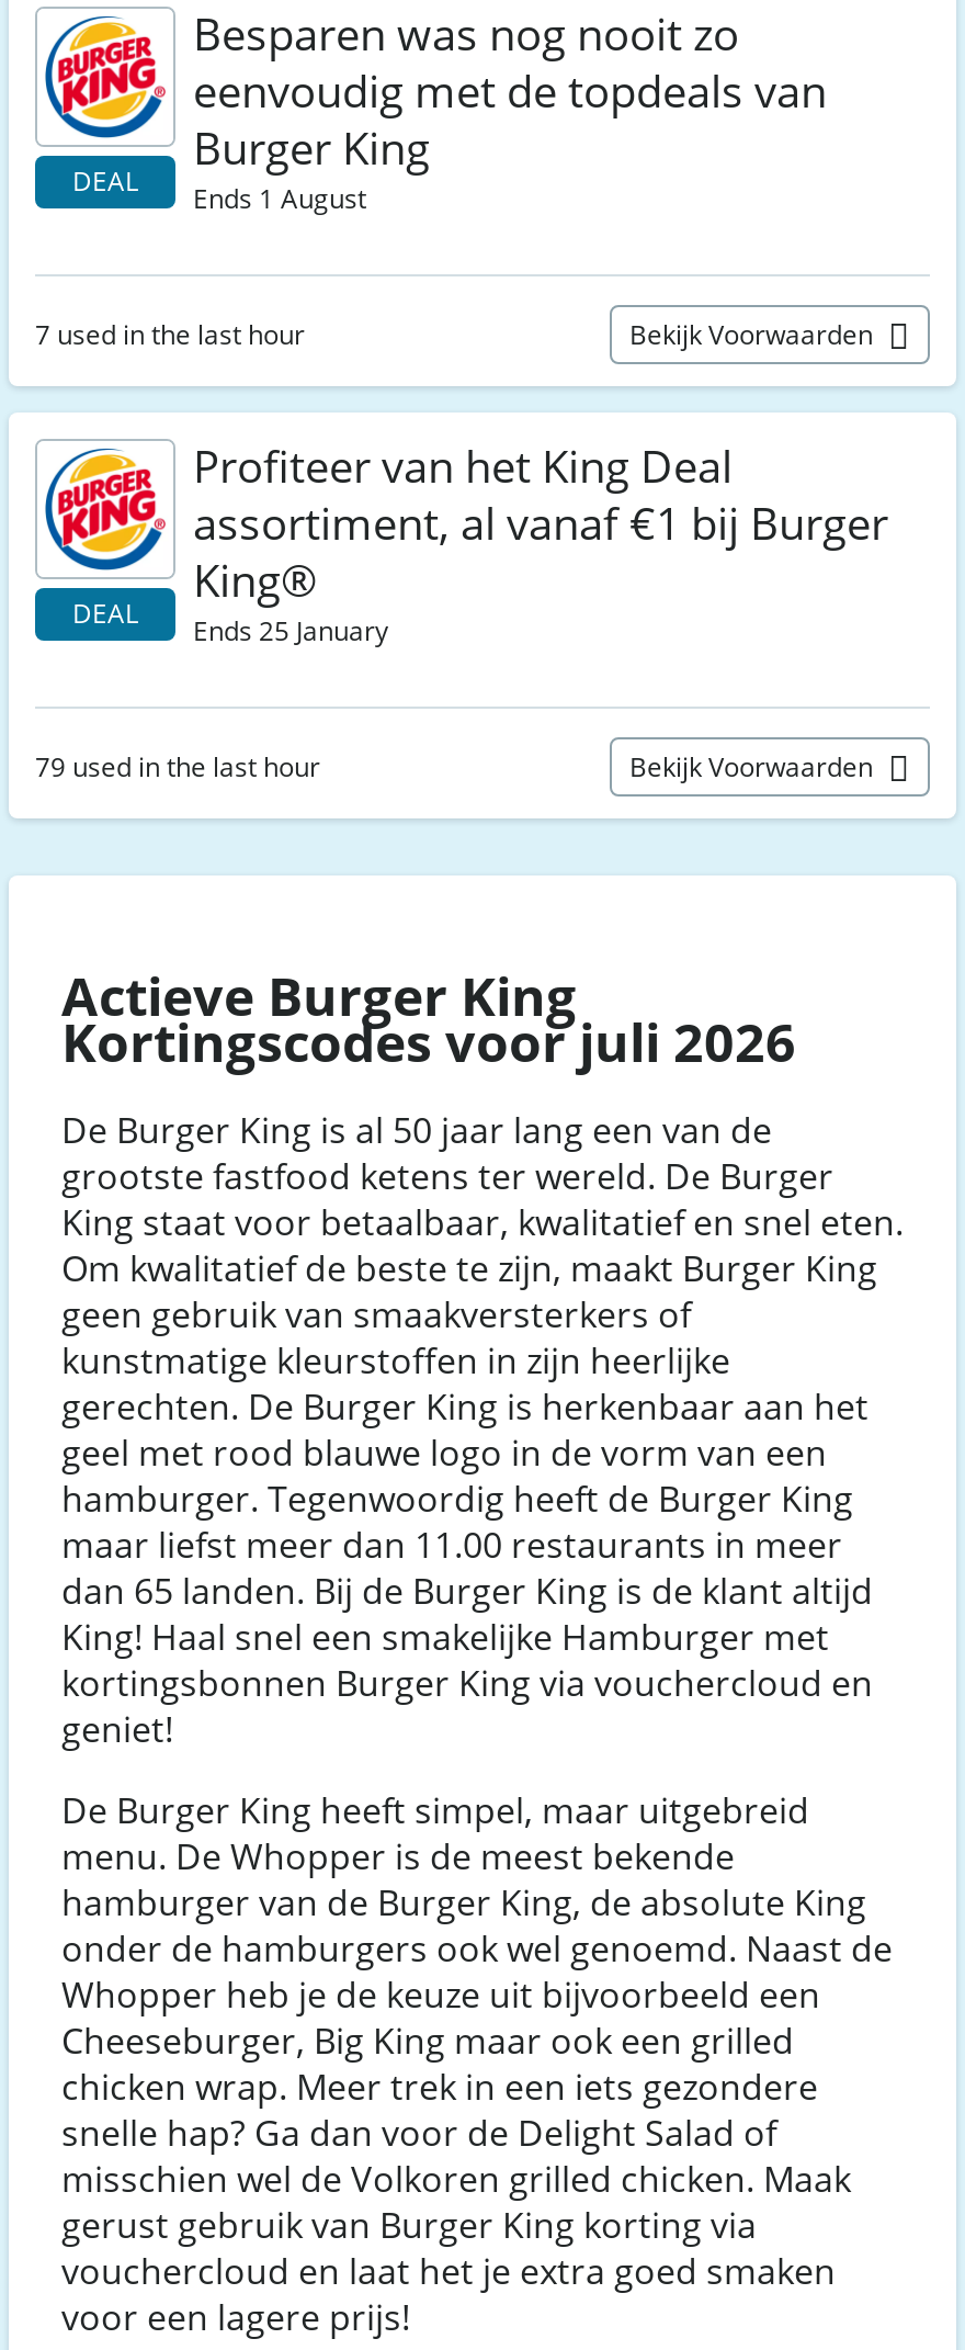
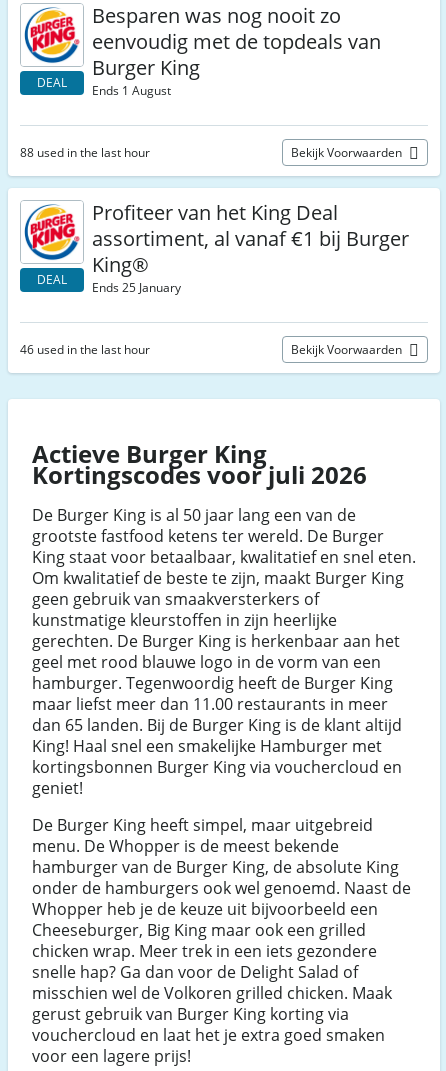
- 7 used in the last hour
+ 88 used in the last hour

- 79 used in the last hour
+ 46 used in the last hour
